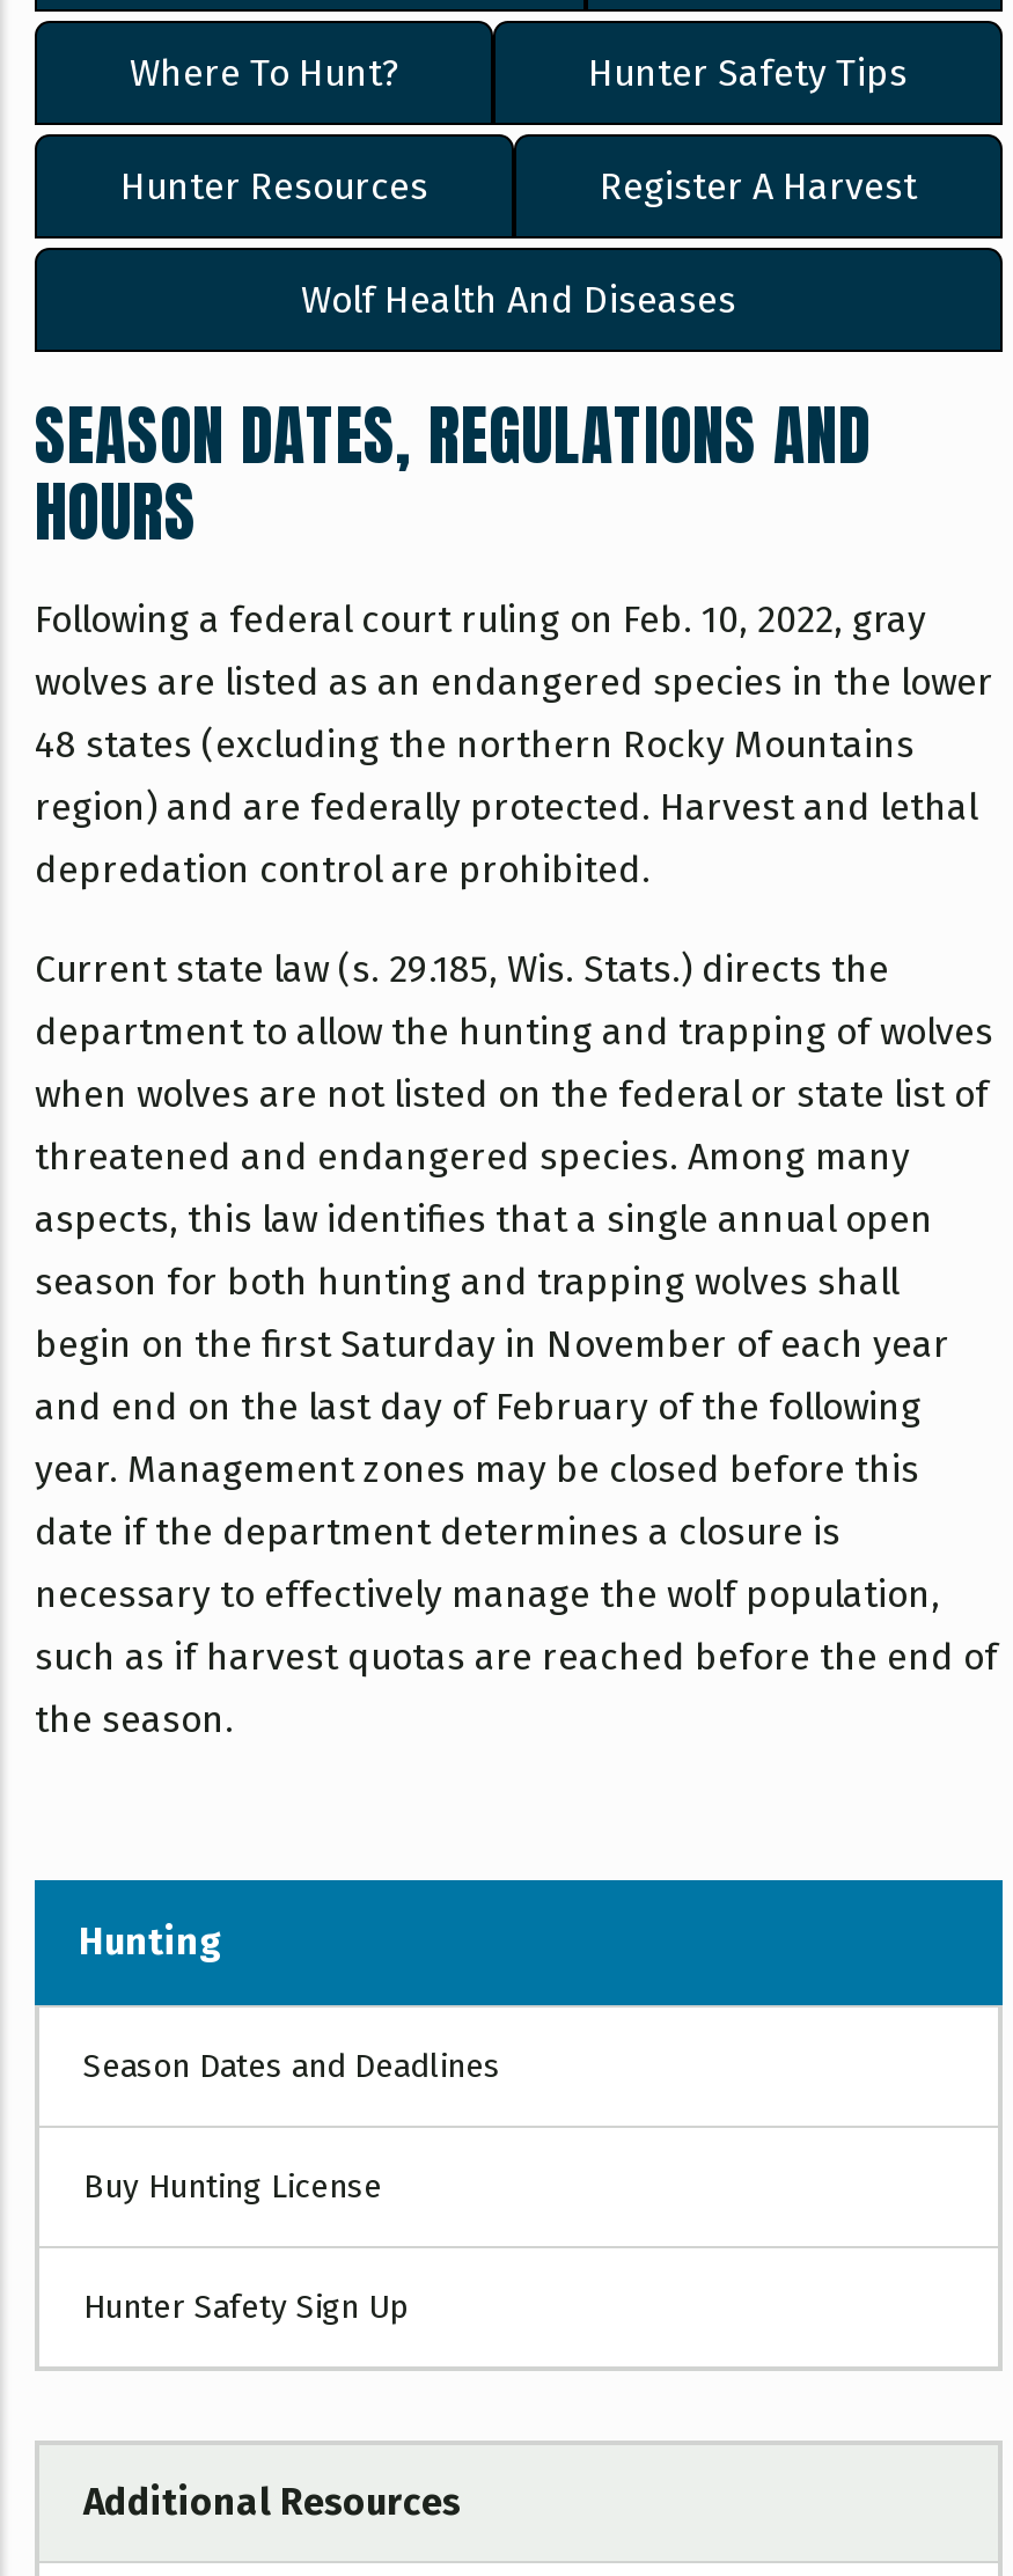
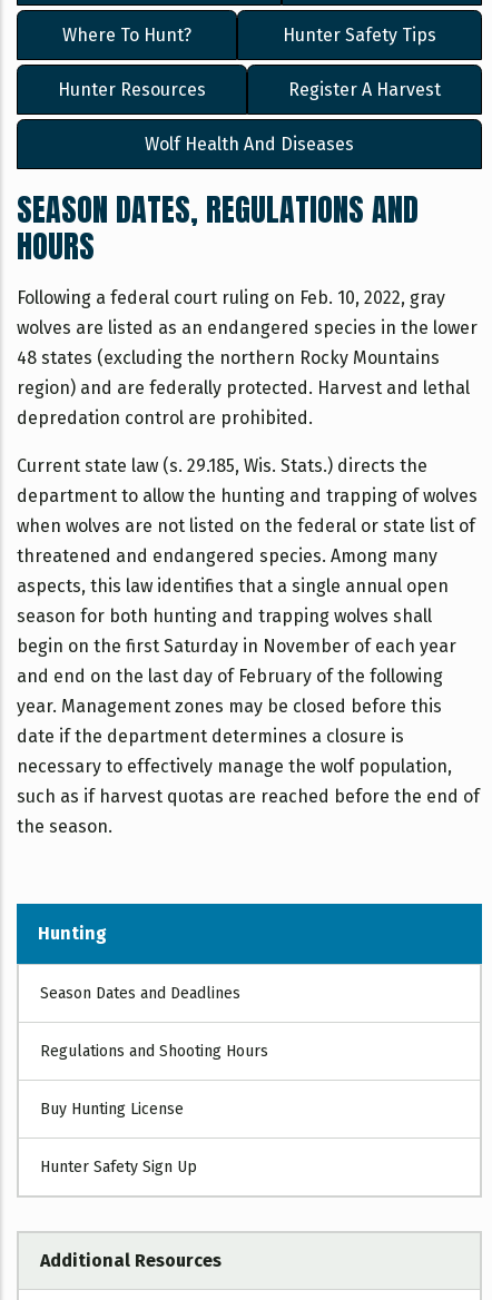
+ Regulations and Shooting Hours
